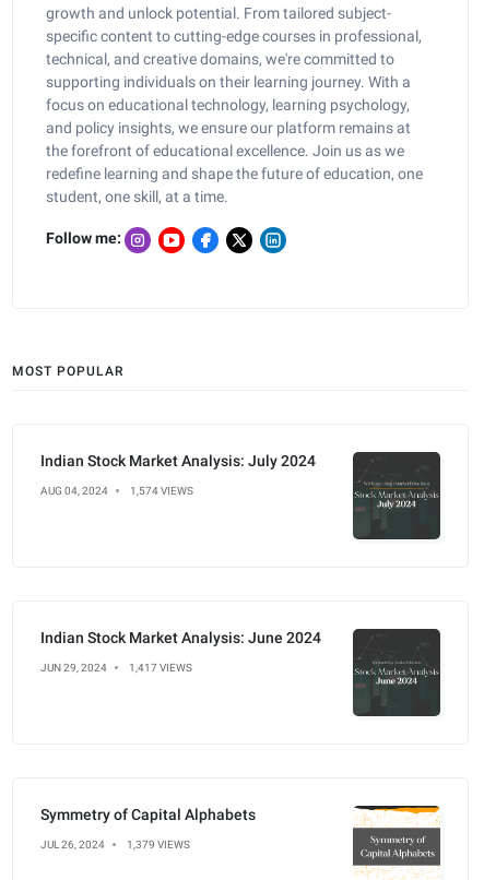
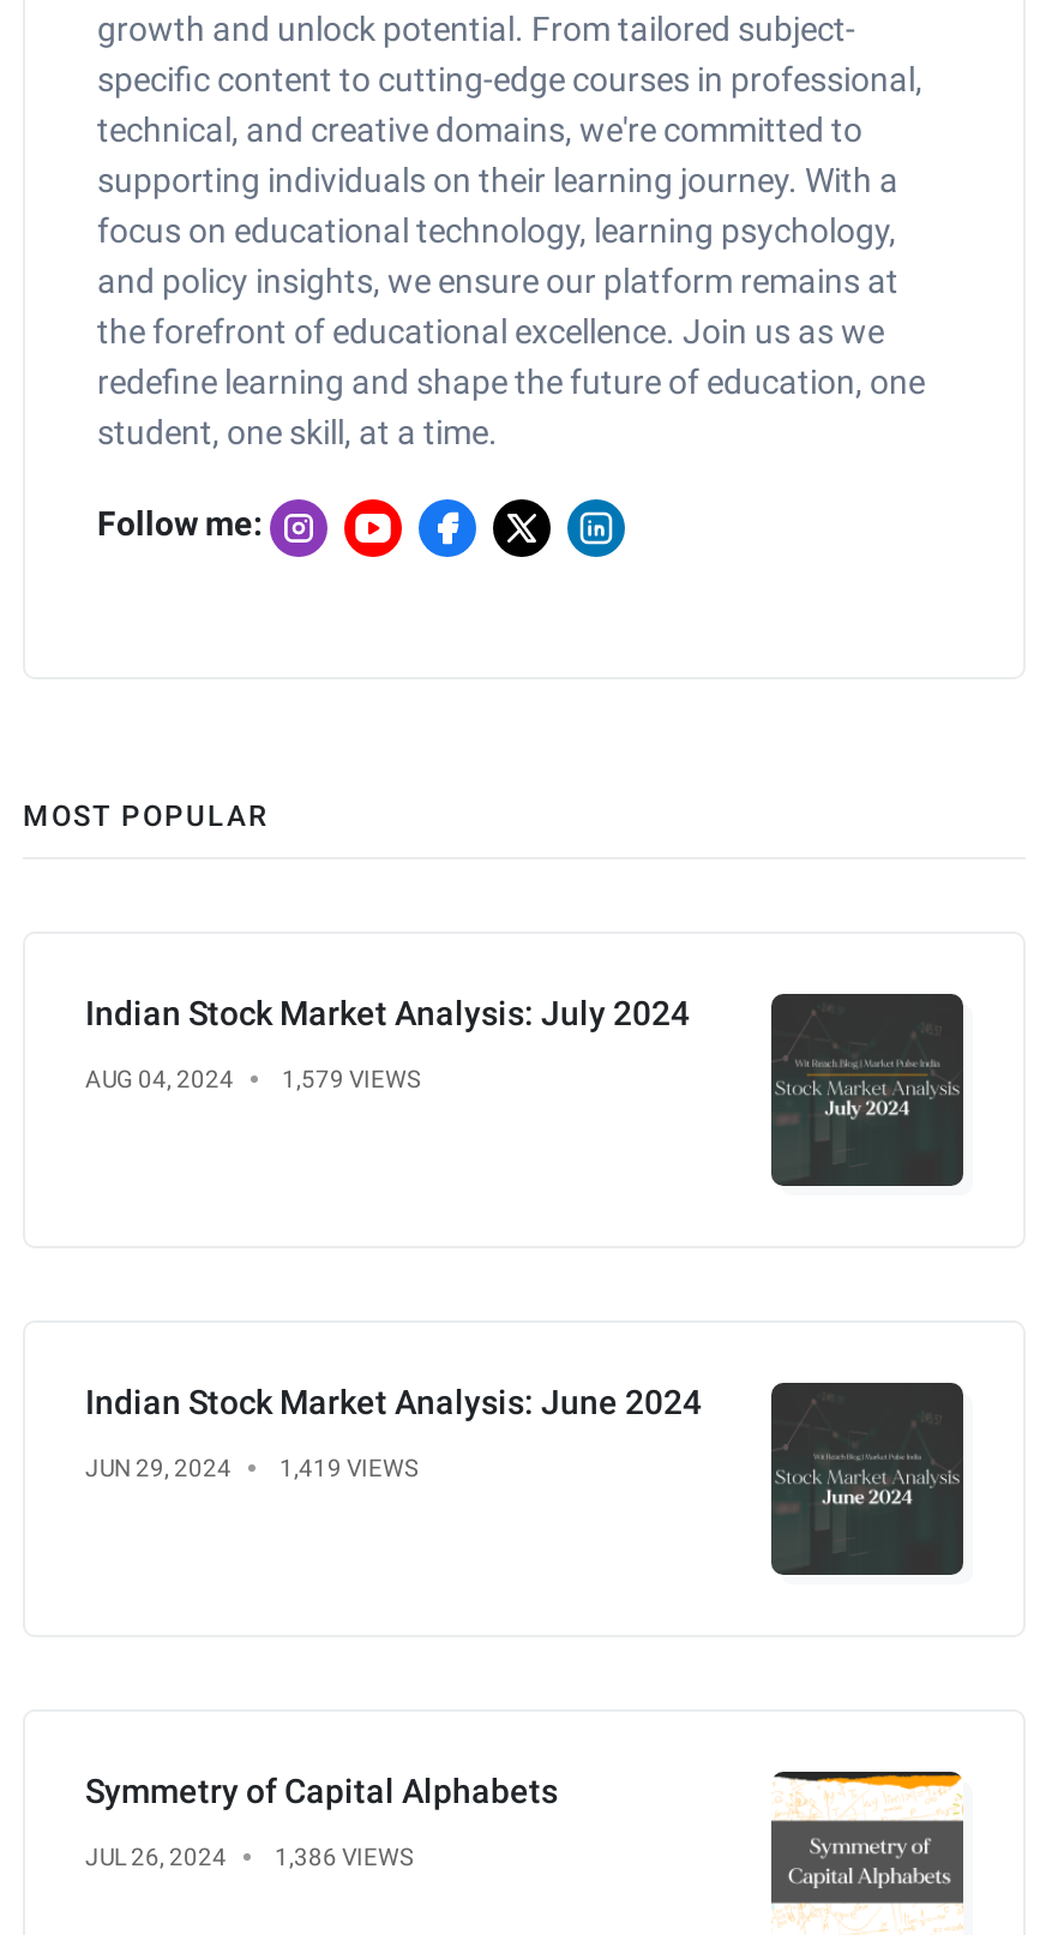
- AUG 04, 2024 1,574 VIEWS
+ AUG 04, 2024 1,579 VIEWS

- JUN 29, 2024 1,417 VIEWS
+ JUN 29, 2024 1,419 VIEWS

- JUL 26, 2024 1,379 VIEWS
+ JUL 26, 2024 1,386 VIEWS
